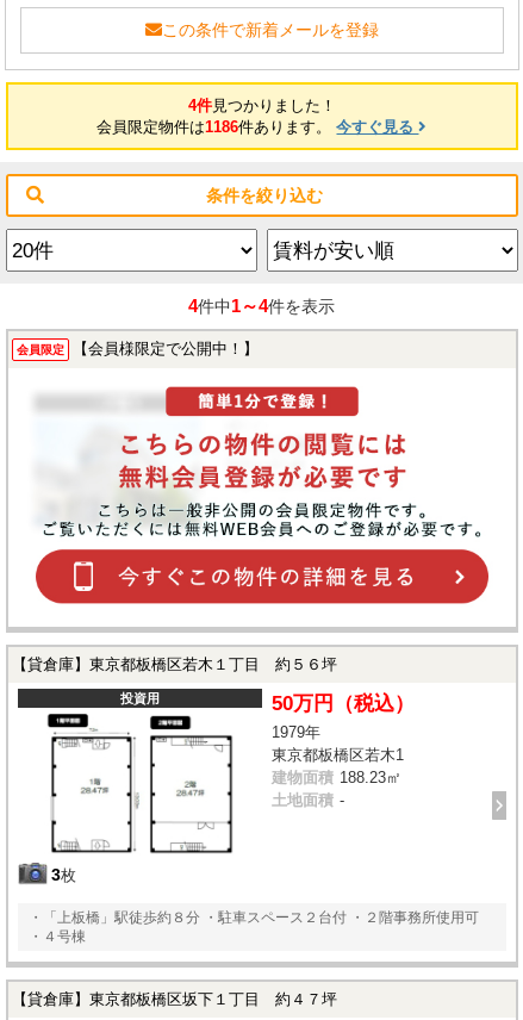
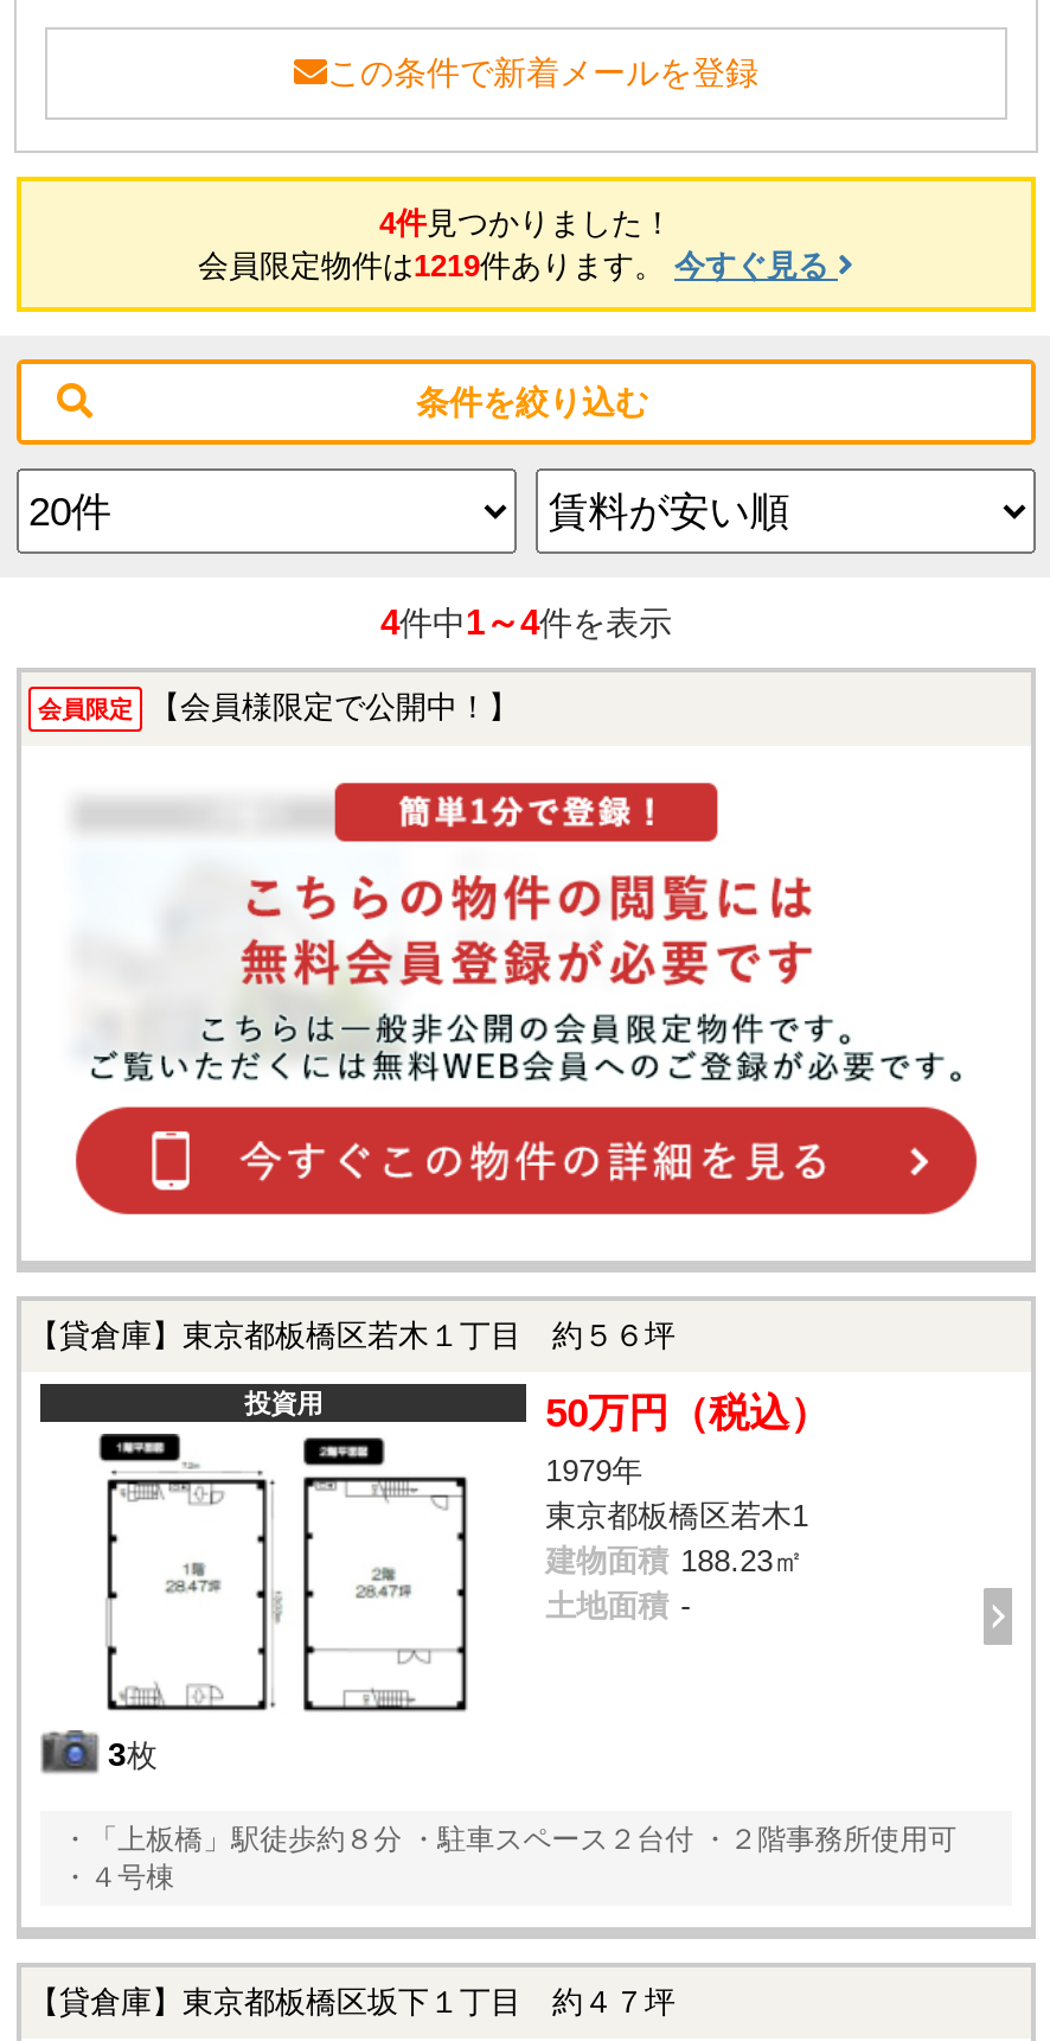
- 会員限定物件は1186件あります。今すぐ見る
+ 会員限定物件は1219件あります。今すぐ見る
